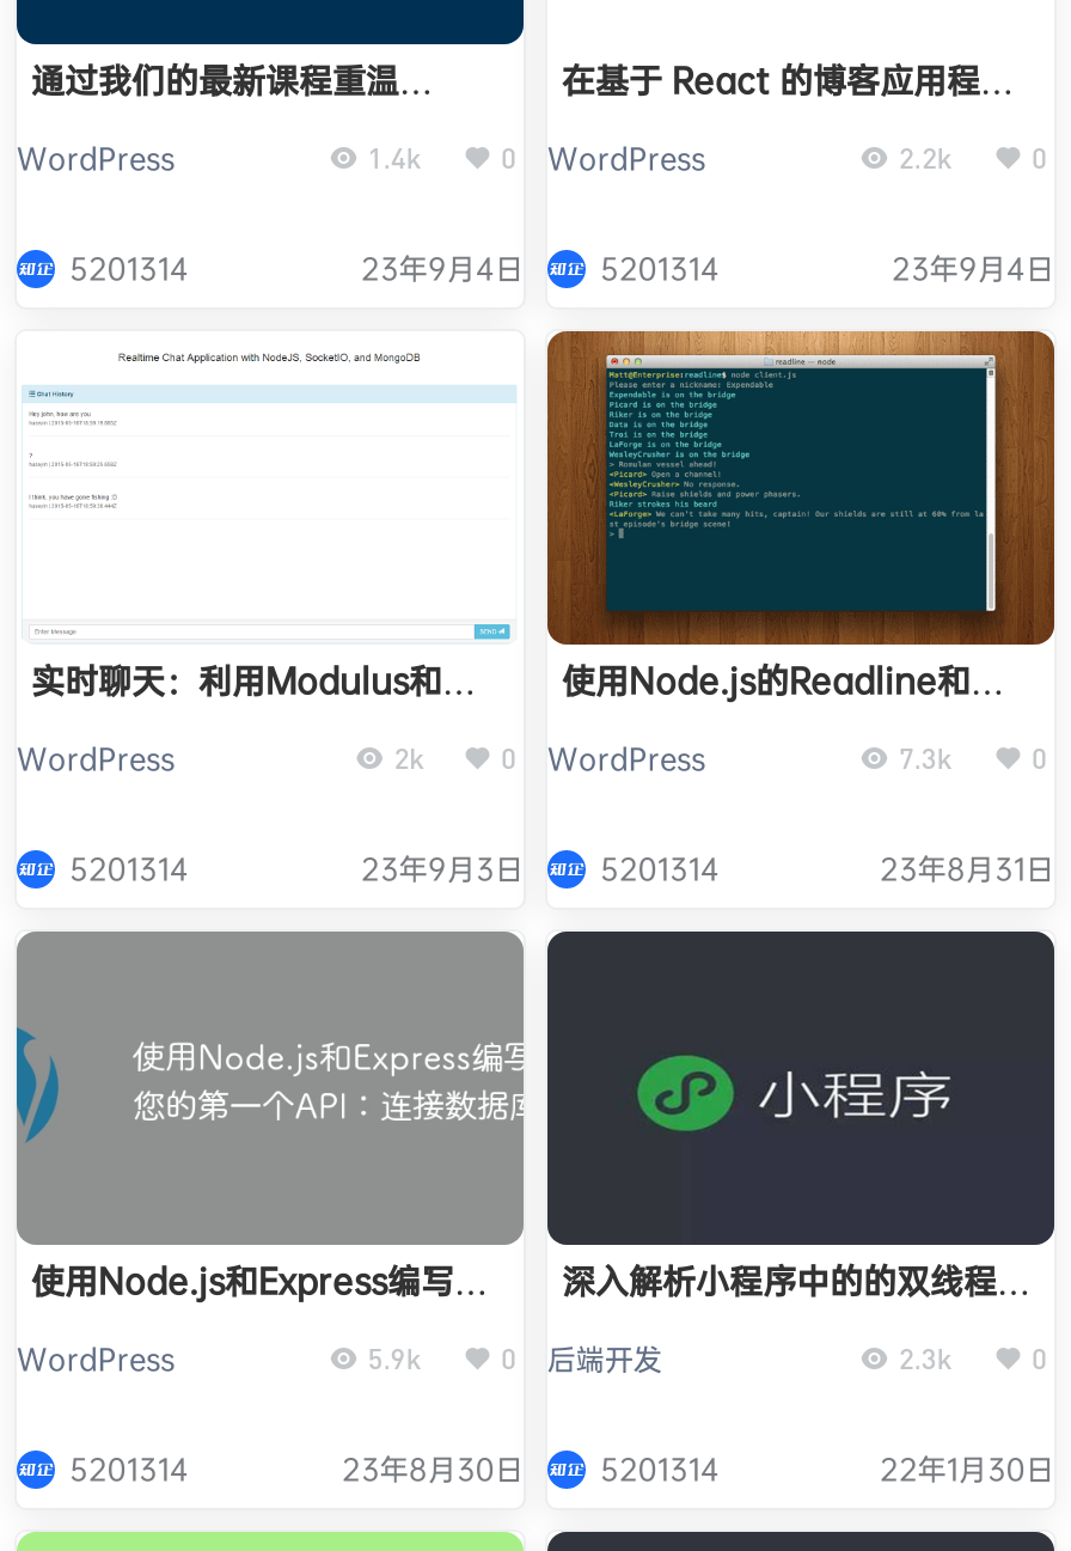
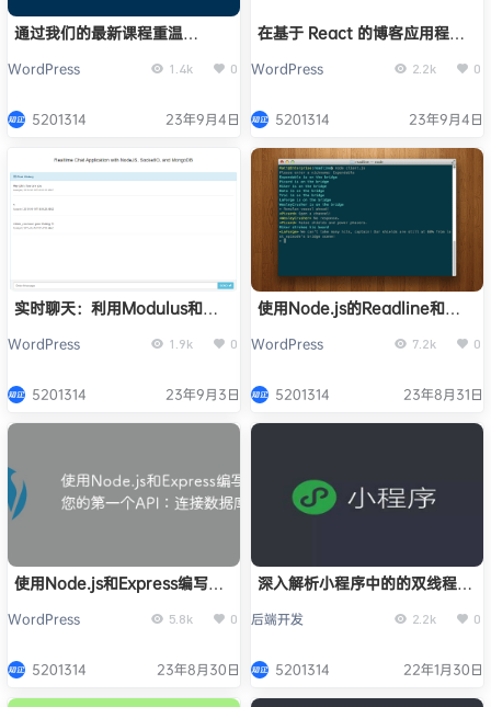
- 2k
+ 1.9k

- 7.3k
+ 7.2k

- 5.9k
+ 5.8k

- 2.3k
+ 2.2k
